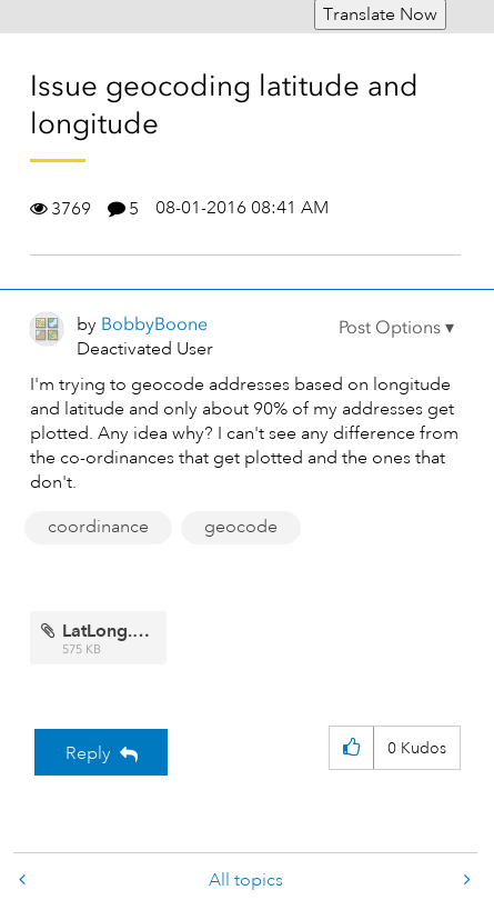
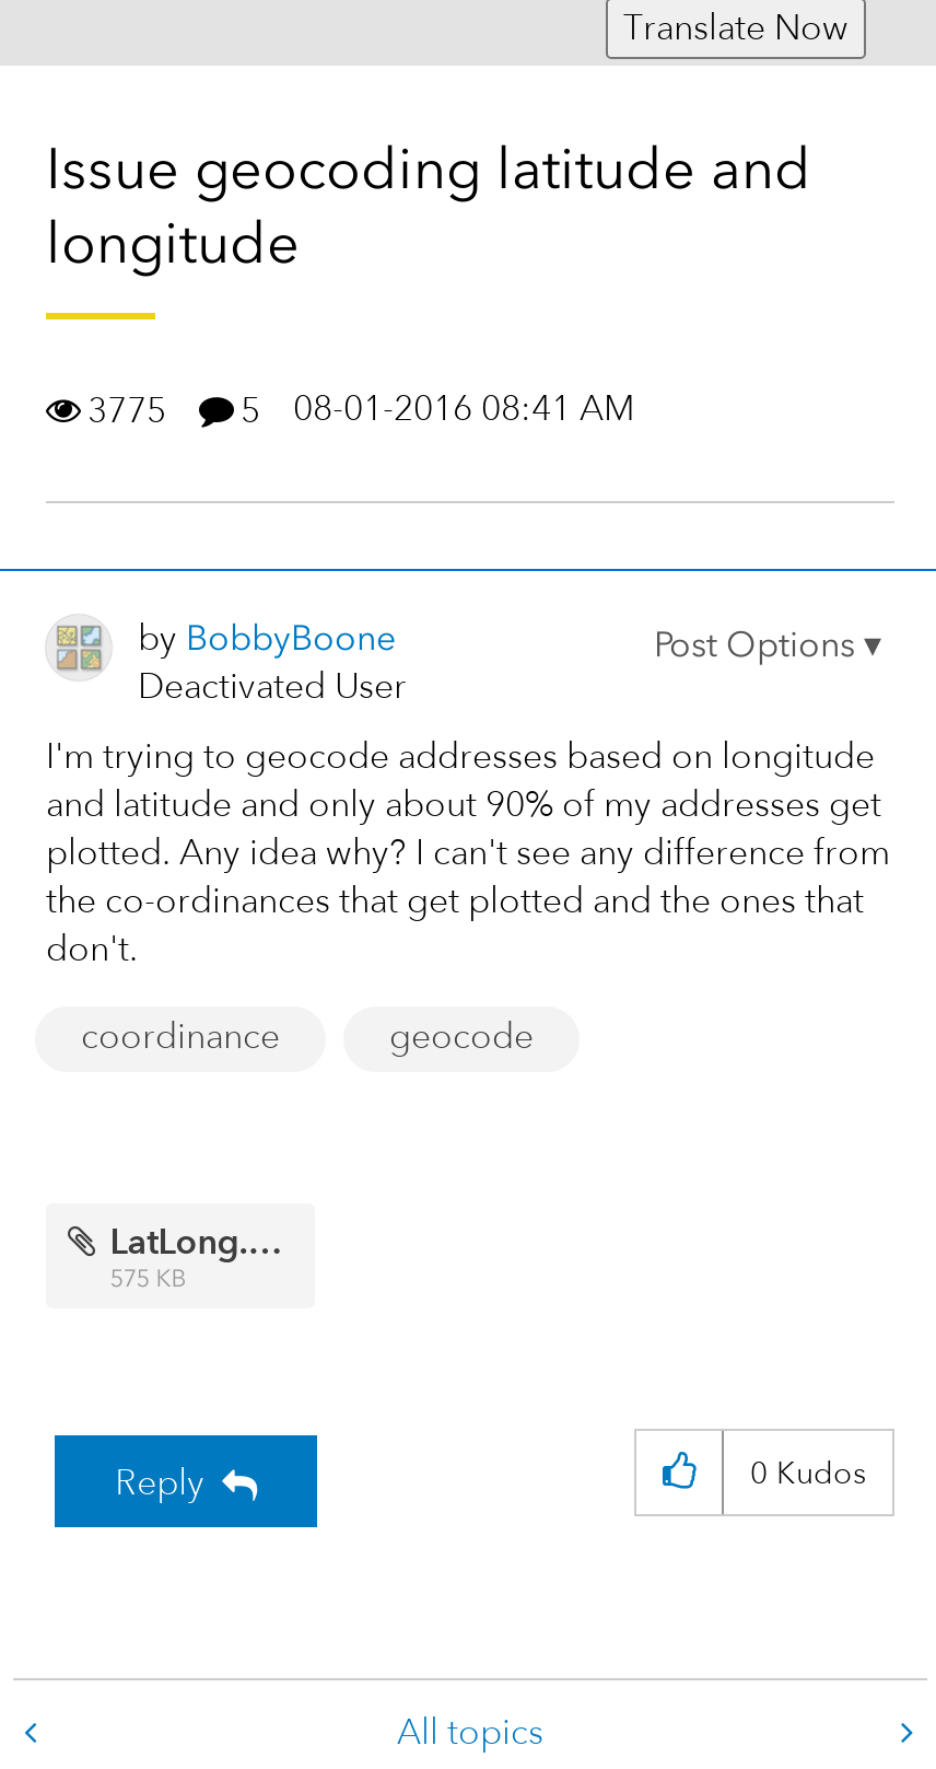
- 3769 5 08-01-2016 08:41 AM
+ 3775 5 08-01-2016 08:41 AM
